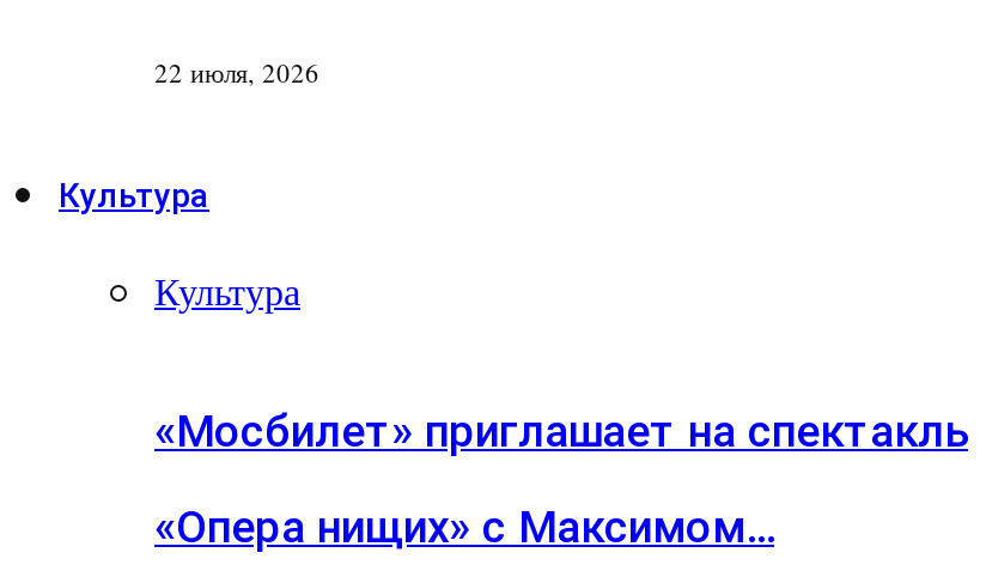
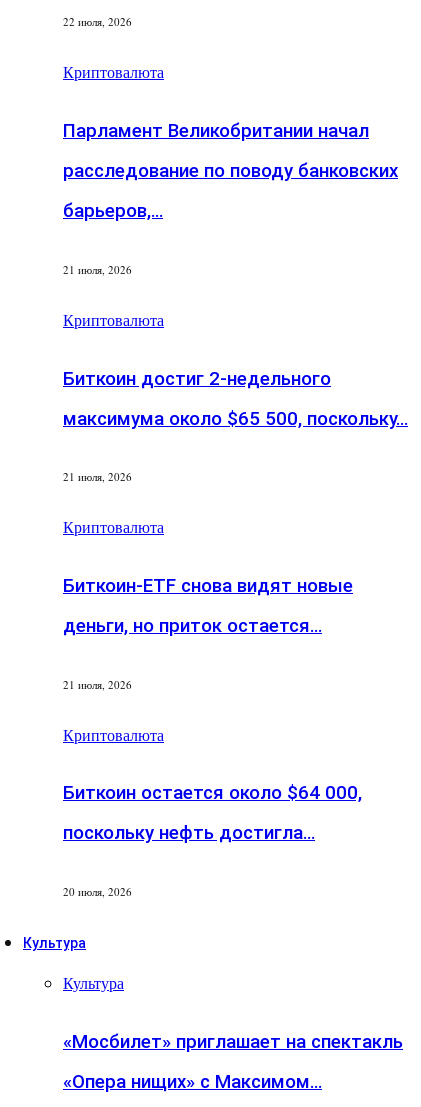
+ Криптовалюта
+ Парламент Великобритании начал
+ расследование по поводу банковских
+ барьеров,…
+ 21 июля, 2026
+ Криптовалюта
+ Биткоин достиг 2-недельного
+ максимума около $65 500, поскольку…
+ 21 июля, 2026
+ Криптовалюта
+ Биткоин-ETF снова видят новые
+ деньги, но приток остается…
+ 21 июля, 2026
+ Криптовалюта
+ Биткоин остается около $64 000,
+ поскольку нефть достигла…
+ 20 июля, 2026
